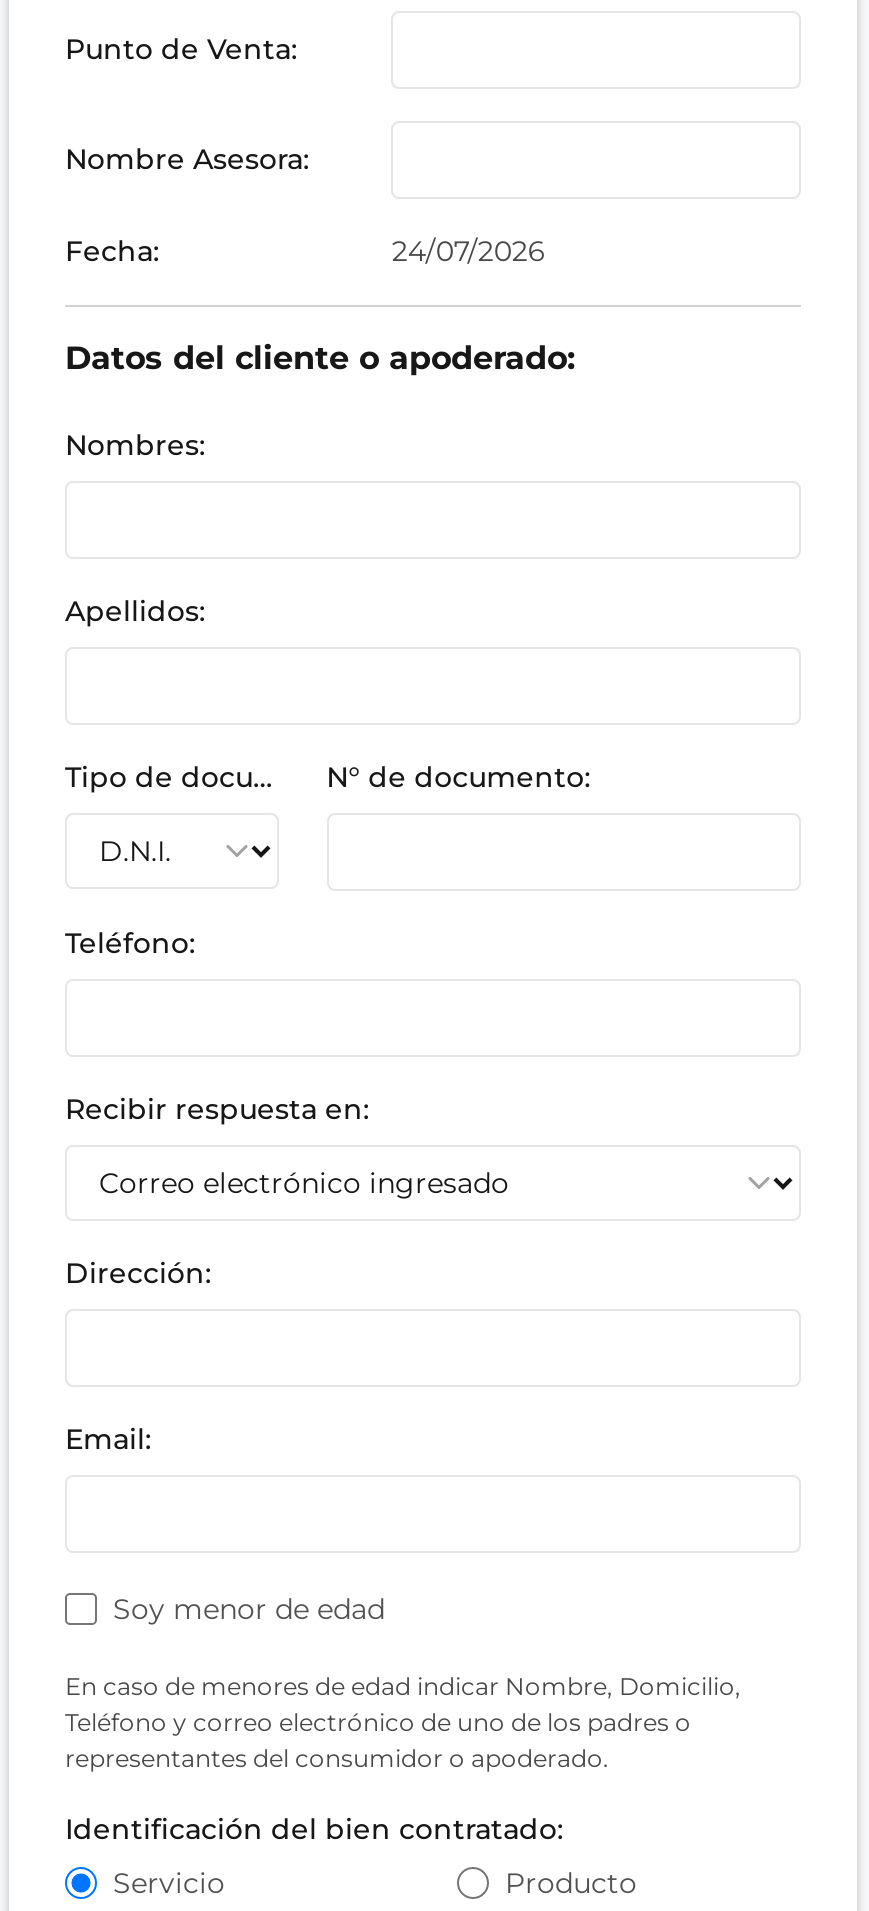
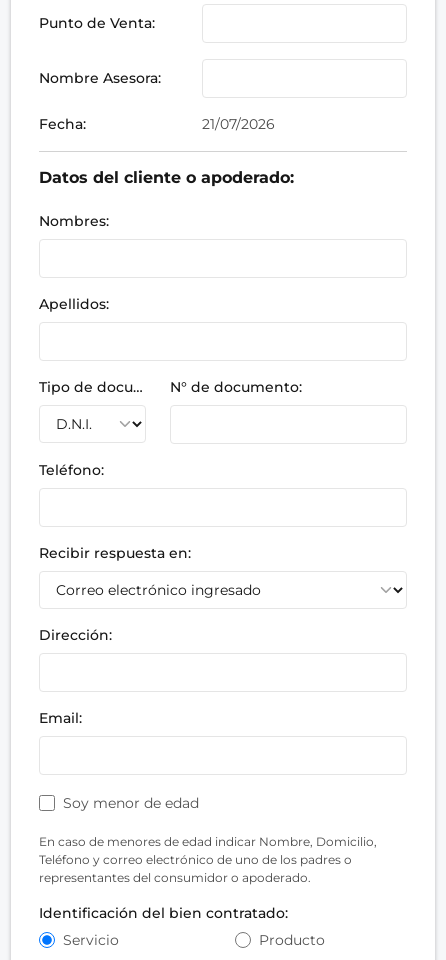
- 24/07/2026
+ 21/07/2026
